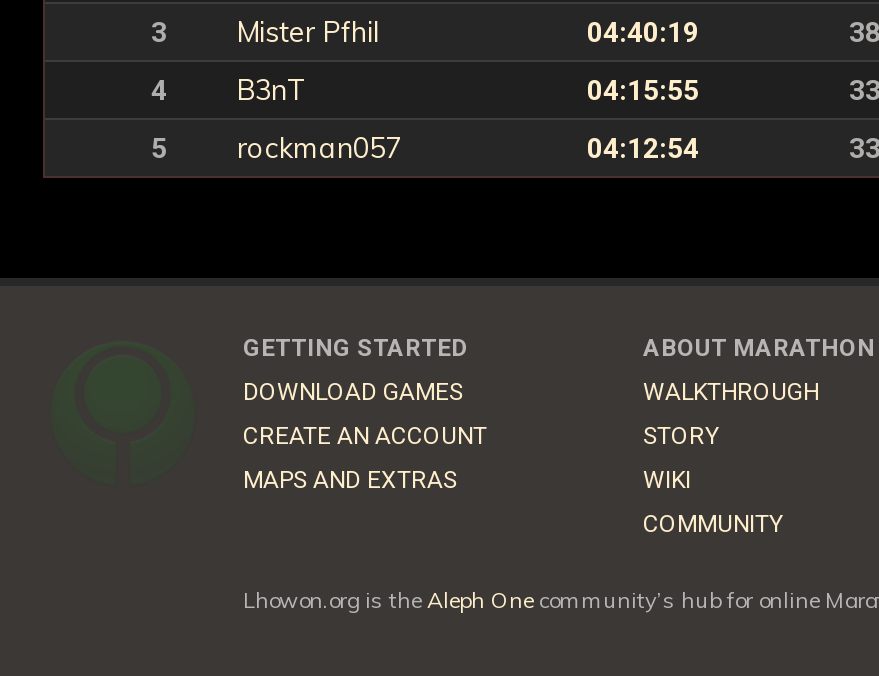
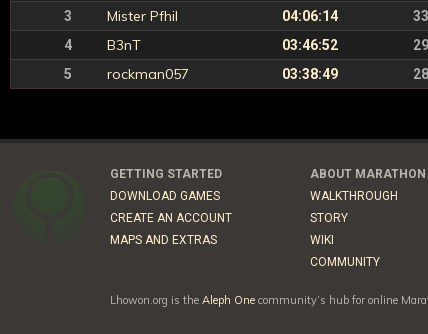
- 04:40:19
+ 04:06:14

- 38
+ 33

- 04:15:55
+ 03:46:52

- 33
+ 29

- 04:12:54
+ 03:38:49

- 33
+ 28
